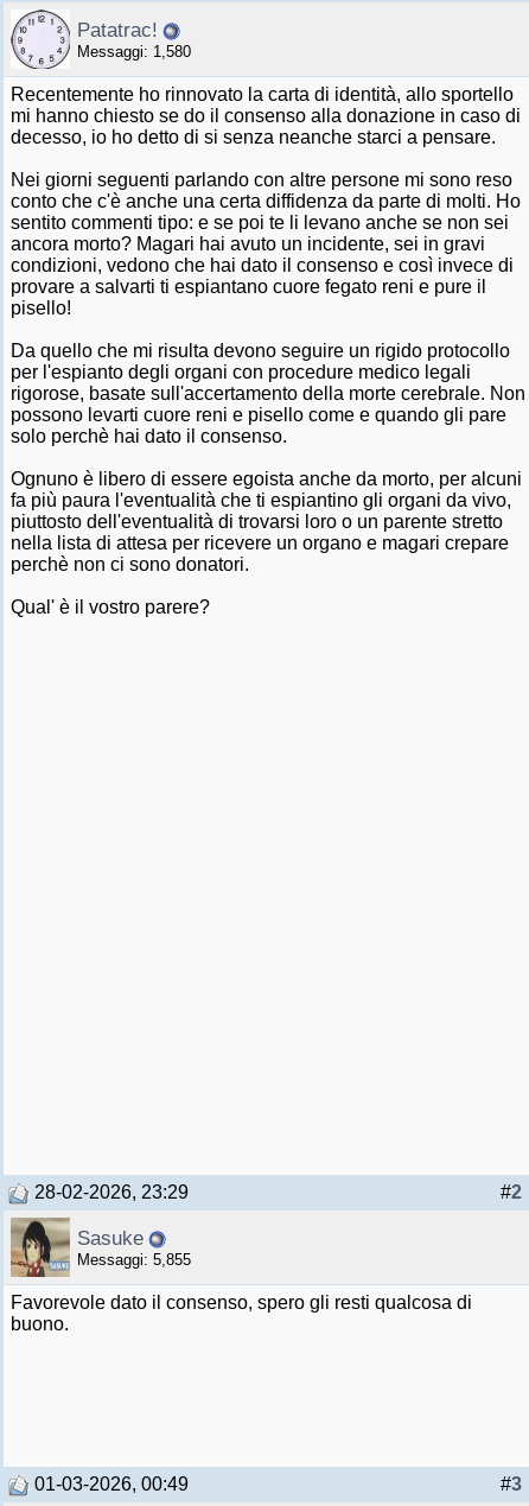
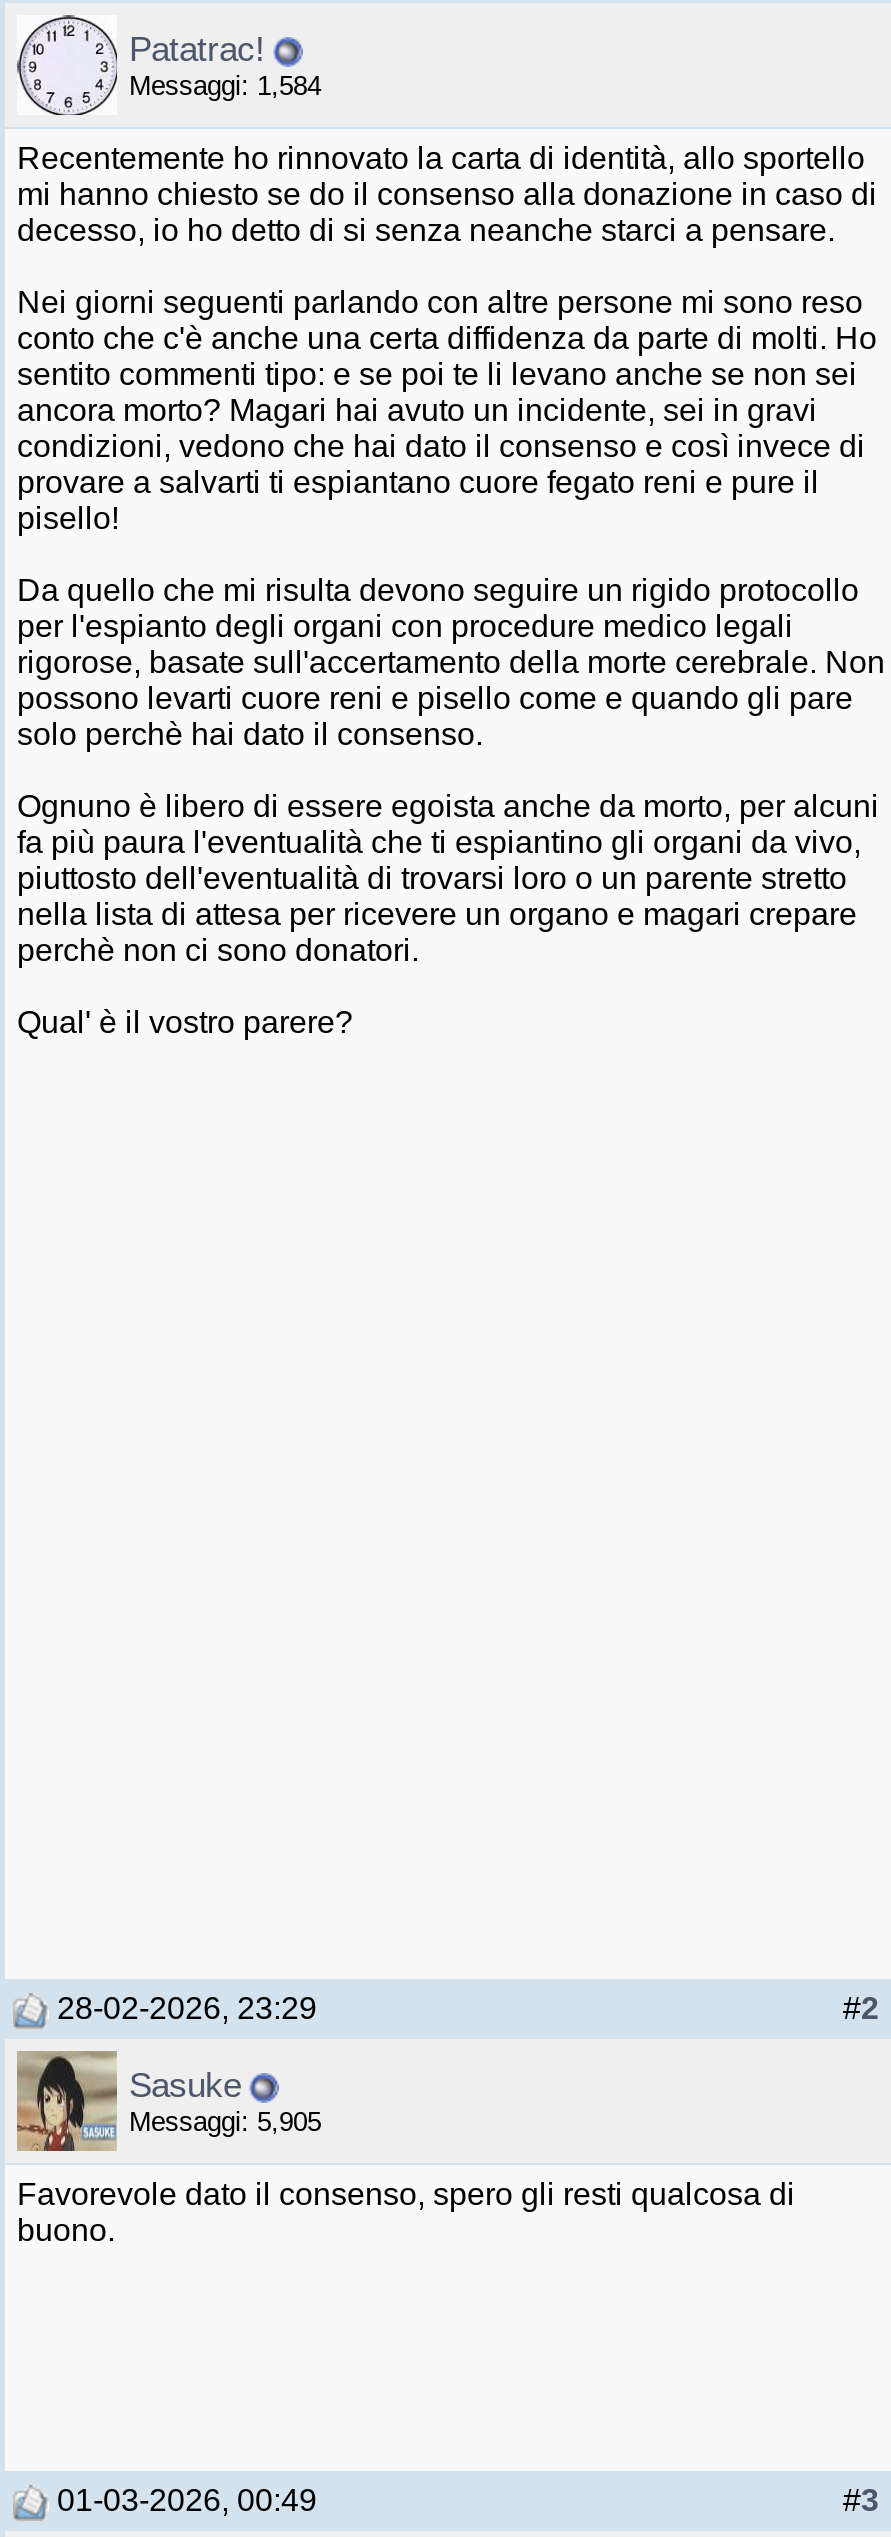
- Messaggi: 1,580
+ Messaggi: 1,584

- Messaggi: 5,855
+ Messaggi: 5,905
